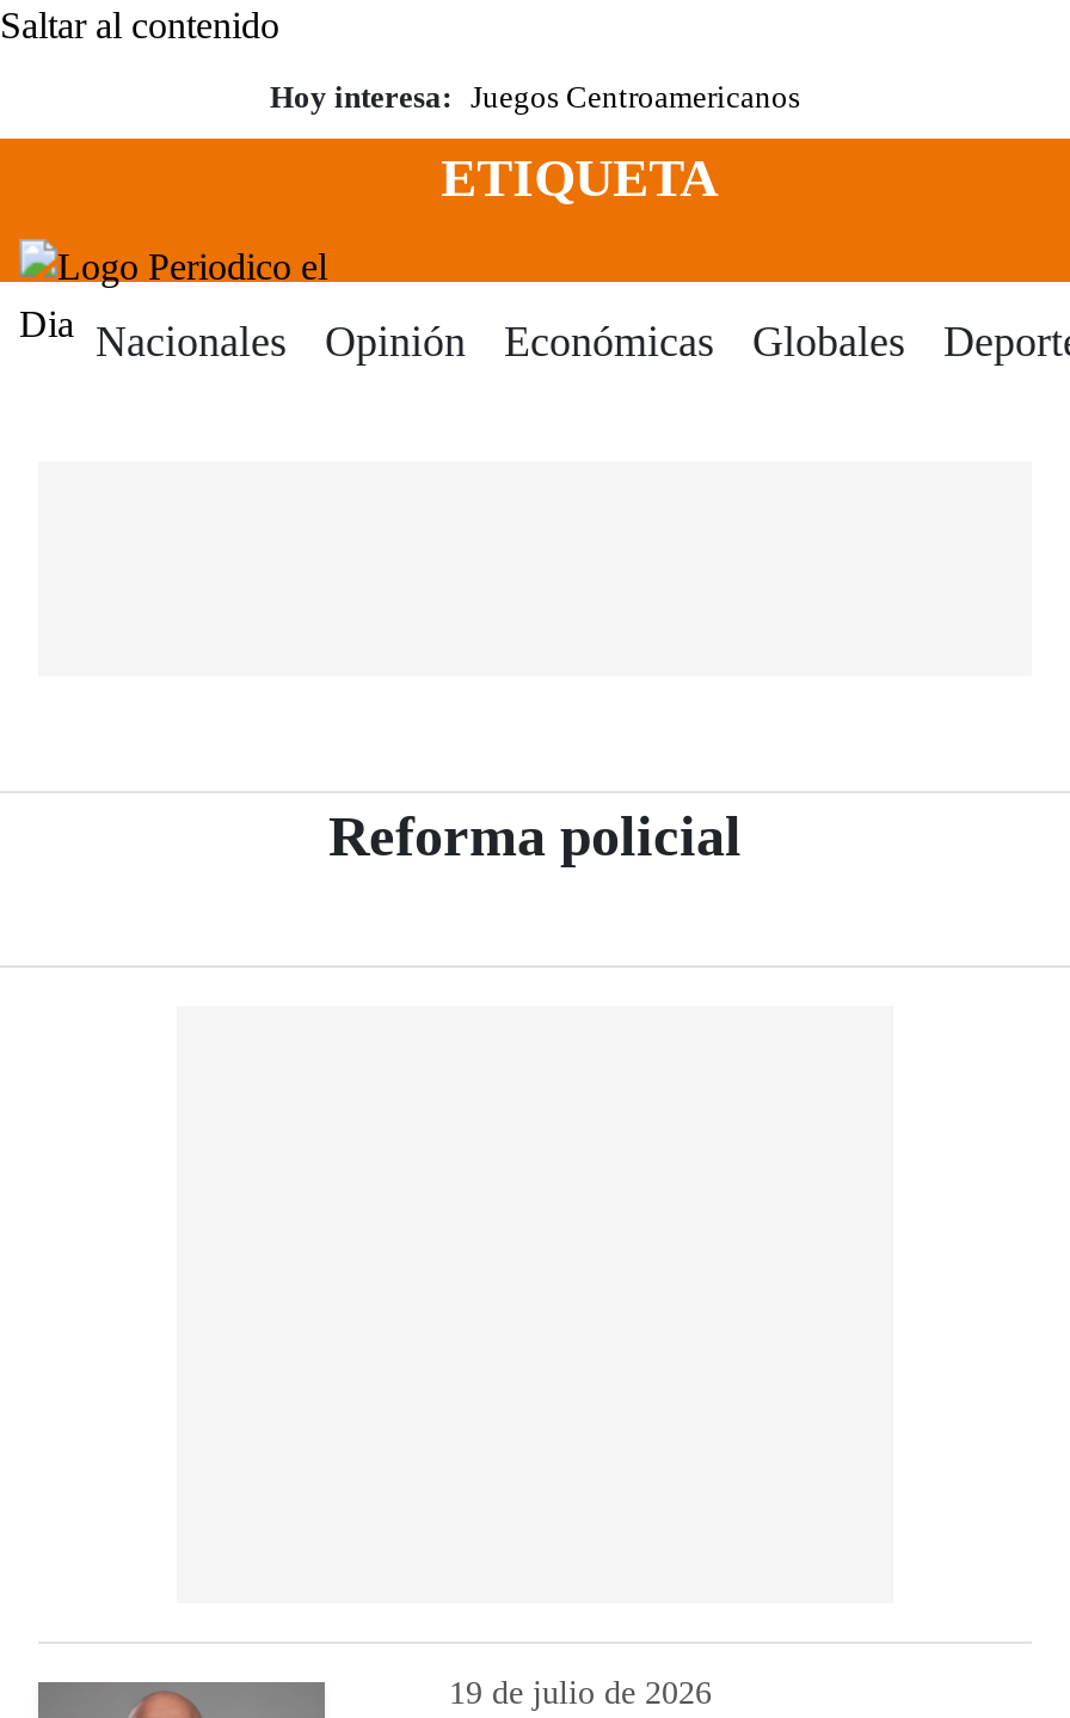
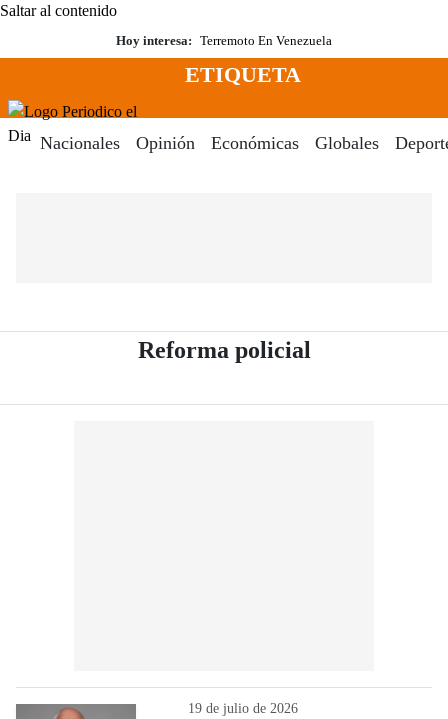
- Hoy interesa: Juegos Centroamericanos
+ Hoy interesa: Terremoto En Venezuela
